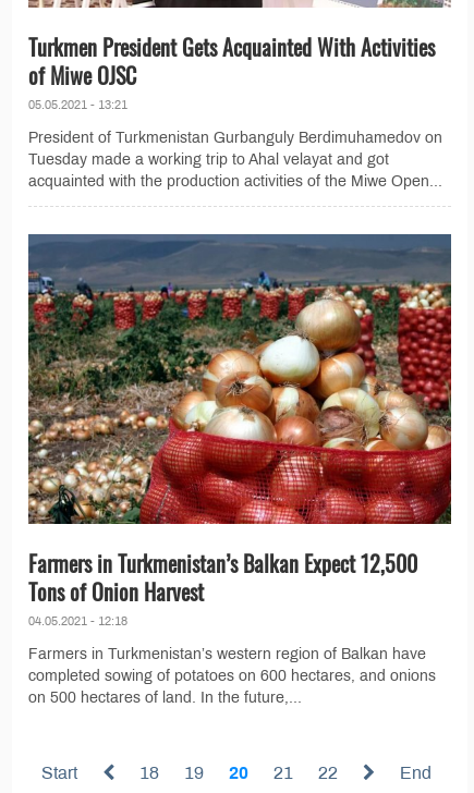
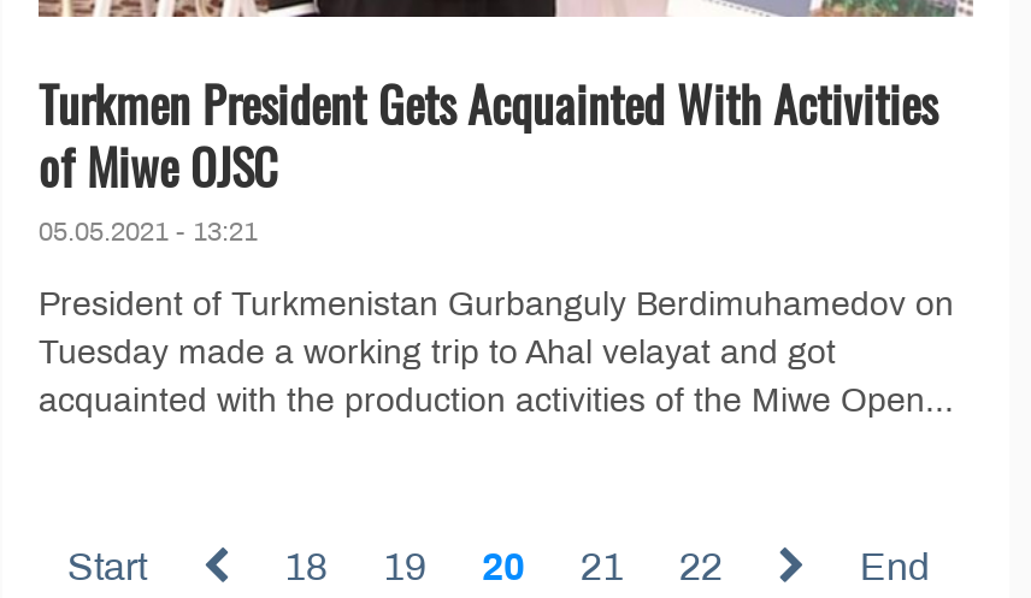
- [image]
- Farmers in Turkmenistan’s Balkan Expect 12,500
- Tons of Onion Harvest
- 04.05.2021 - 12:18
- Farmers in Turkmenistan’s western region of Balkan have
- completed sowing of potatoes on 600 hectares, and onions
- on 500 hectares of land. In the future,...
